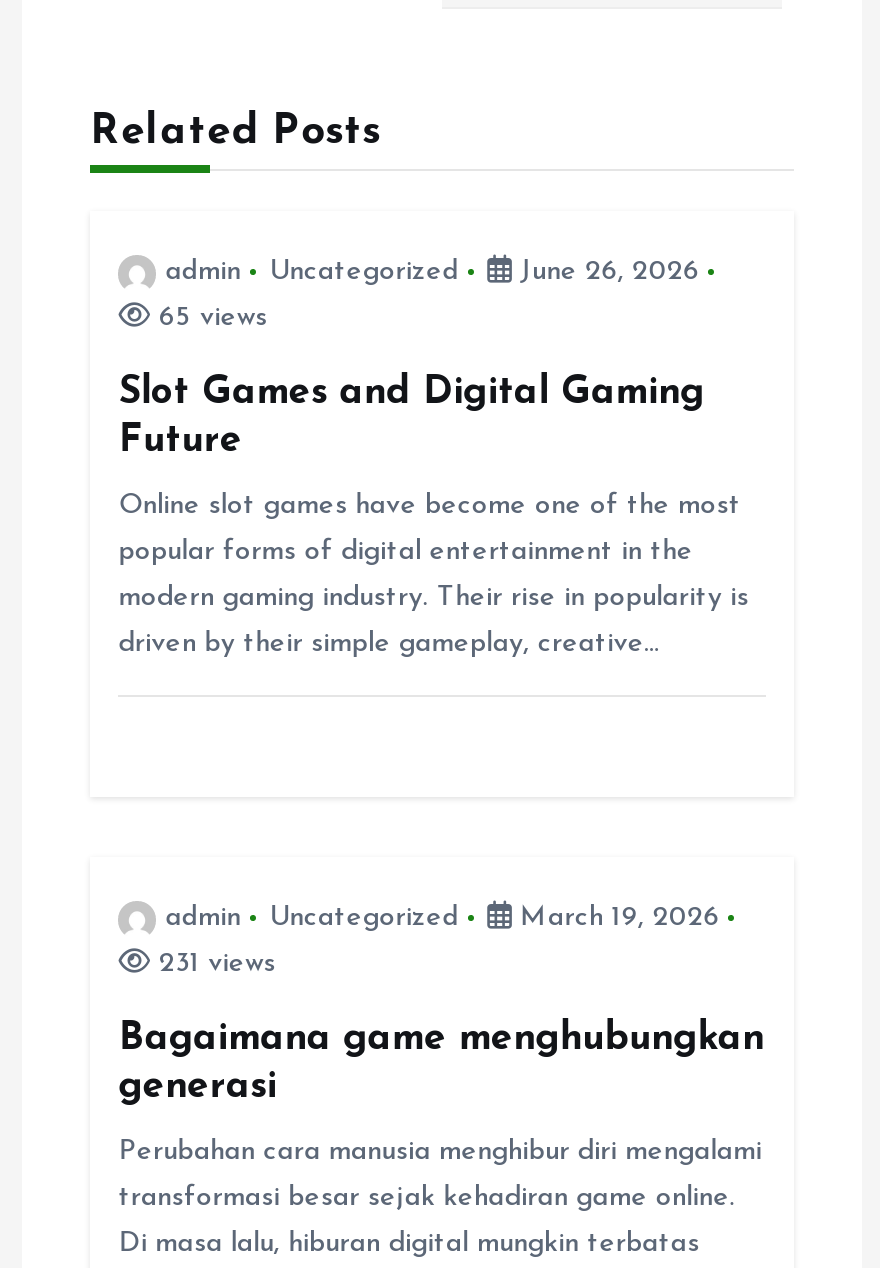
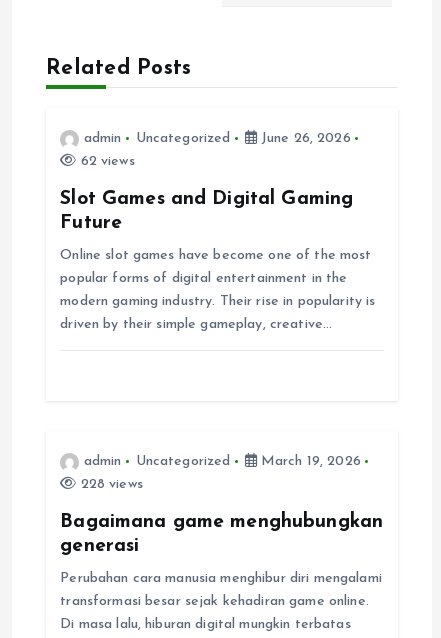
- 65 views
+ 62 views

- 231 views
+ 228 views
